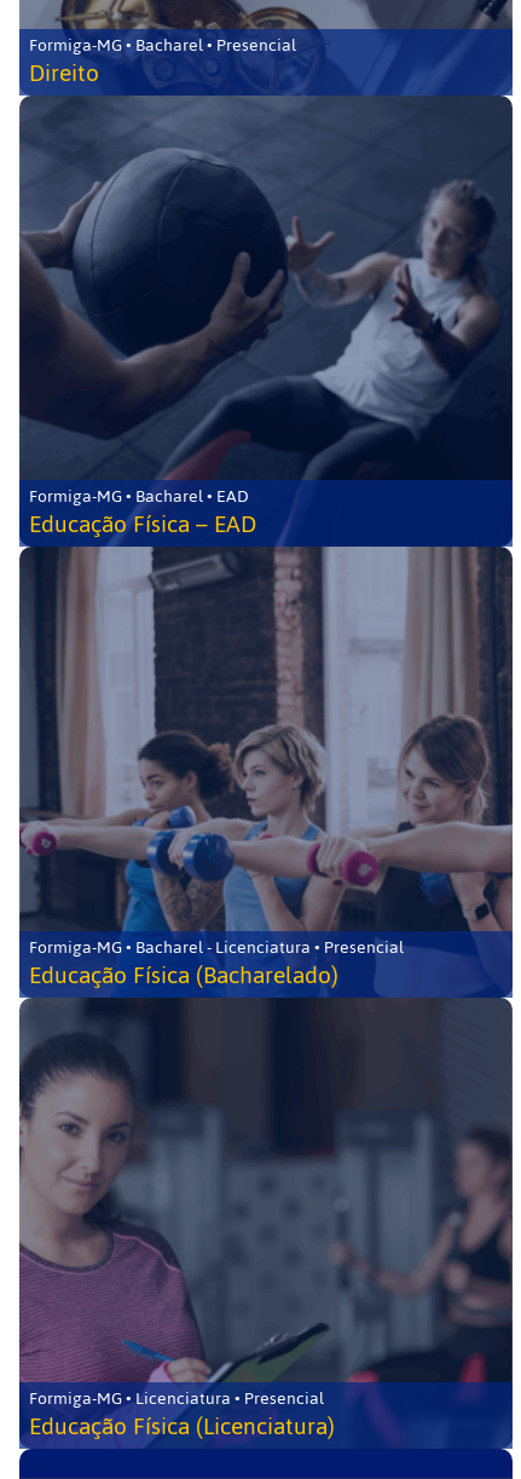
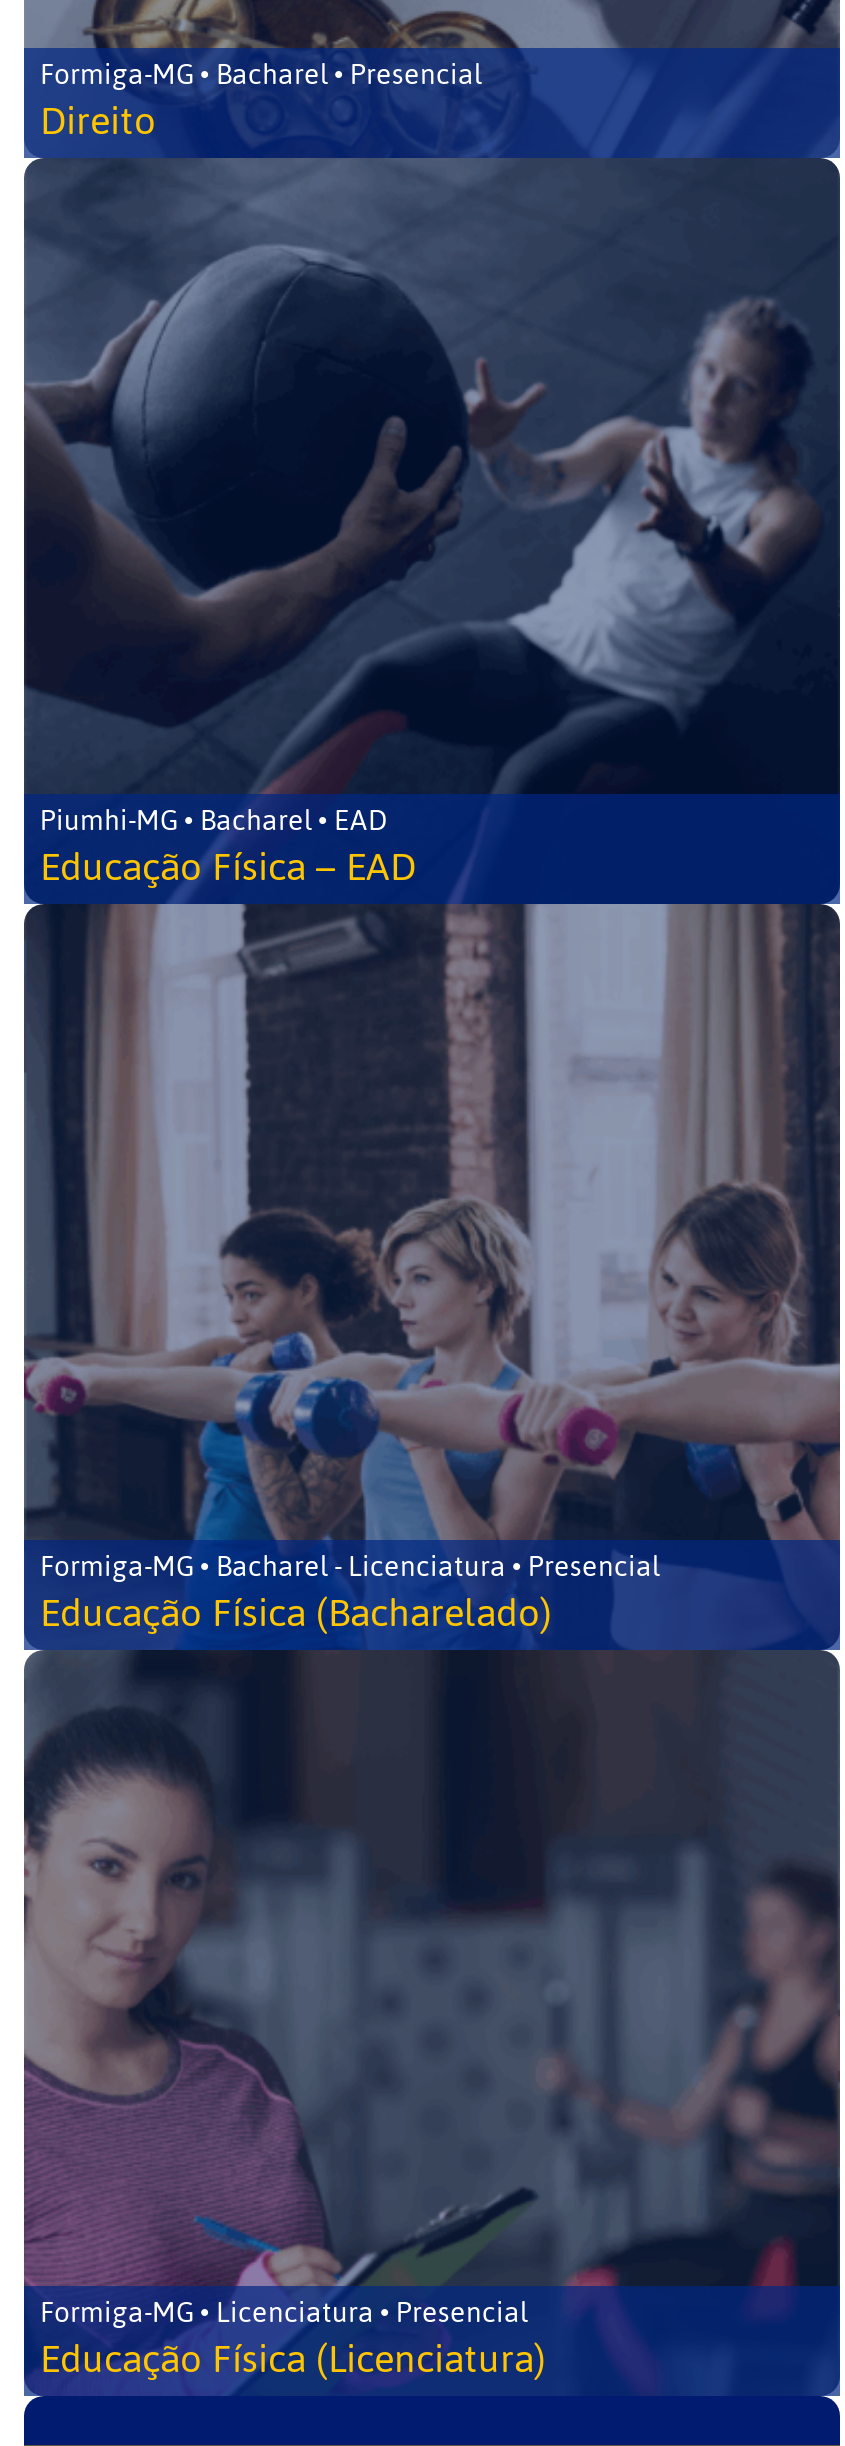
- Formiga-MG • Bacharel • EAD
+ Piumhi-MG • Bacharel • EAD
